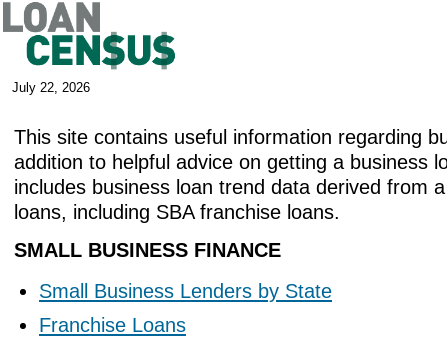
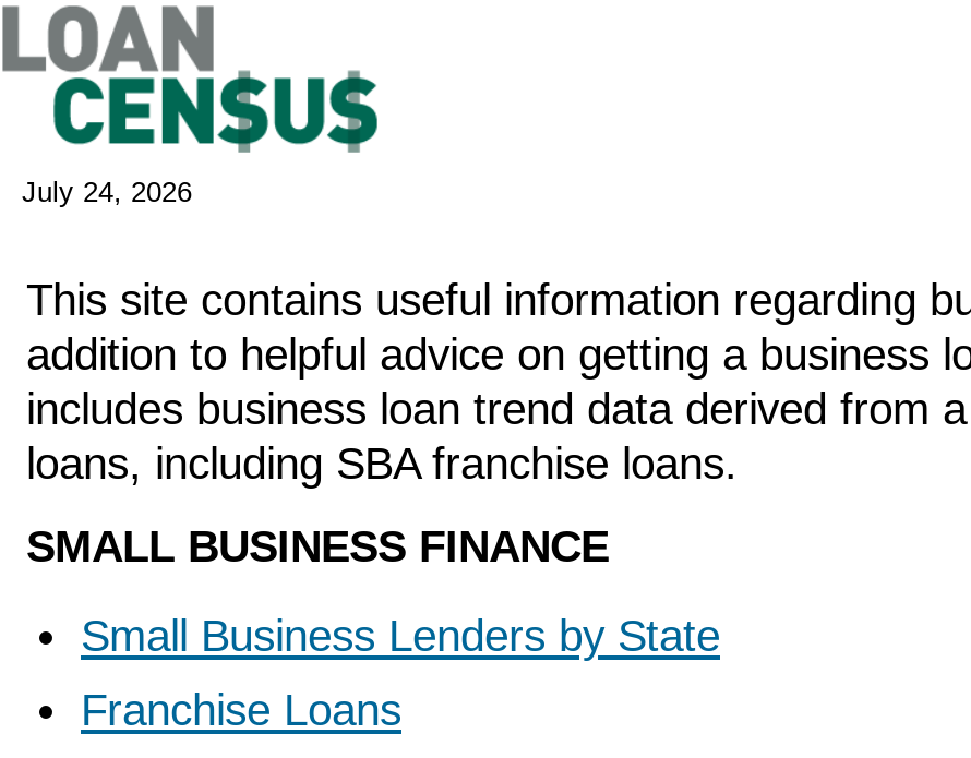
- July 22, 2026
+ July 24, 2026
